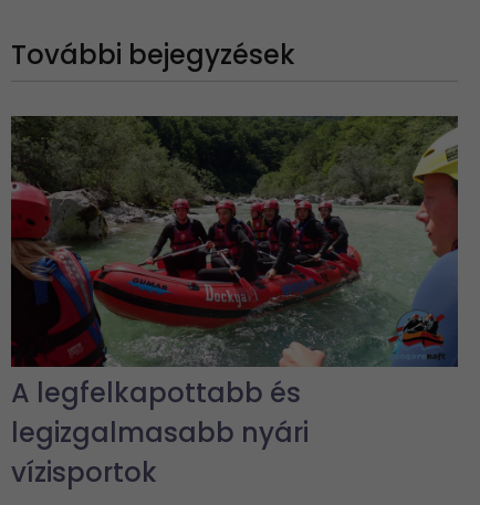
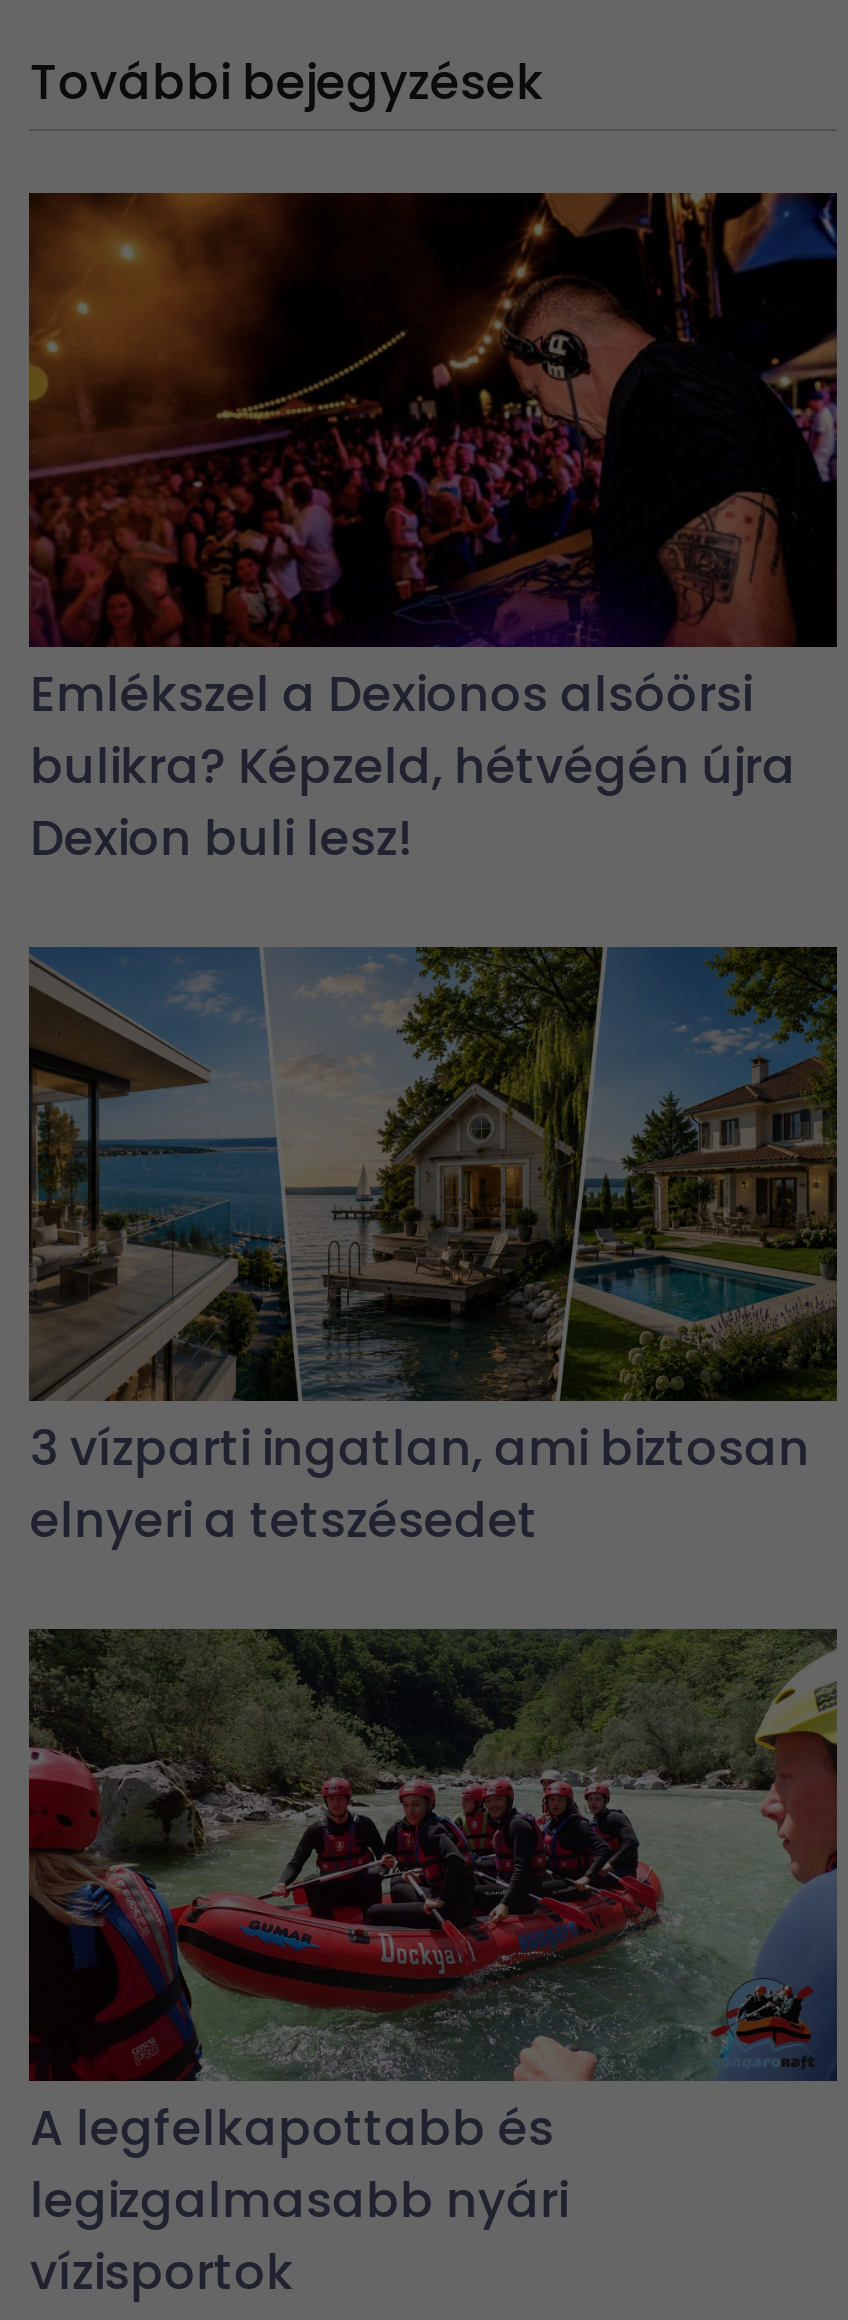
+ [image]
+ Emlékszel a Dexionos alsóörsi
+ bulikra? Képzeld, hétvégén újra
+ Dexion buli lesz!

+ [image]
+ 3 vízparti ingatlan, ami biztosan
+ elnyeri a tetszésedet
